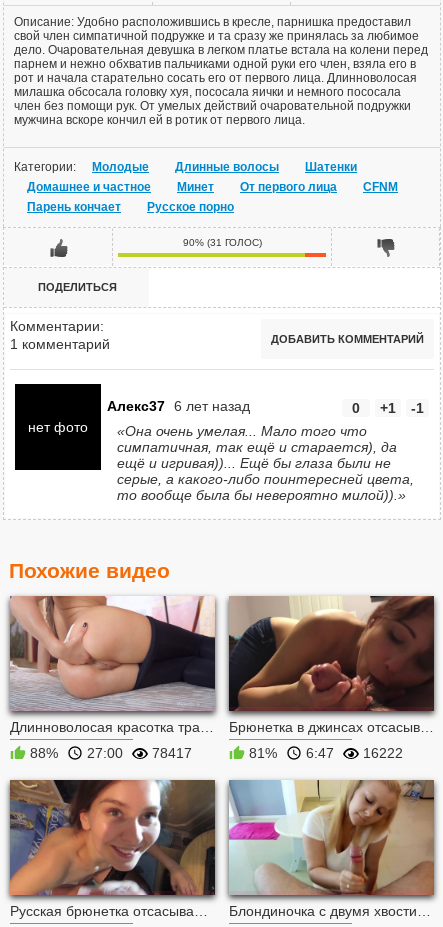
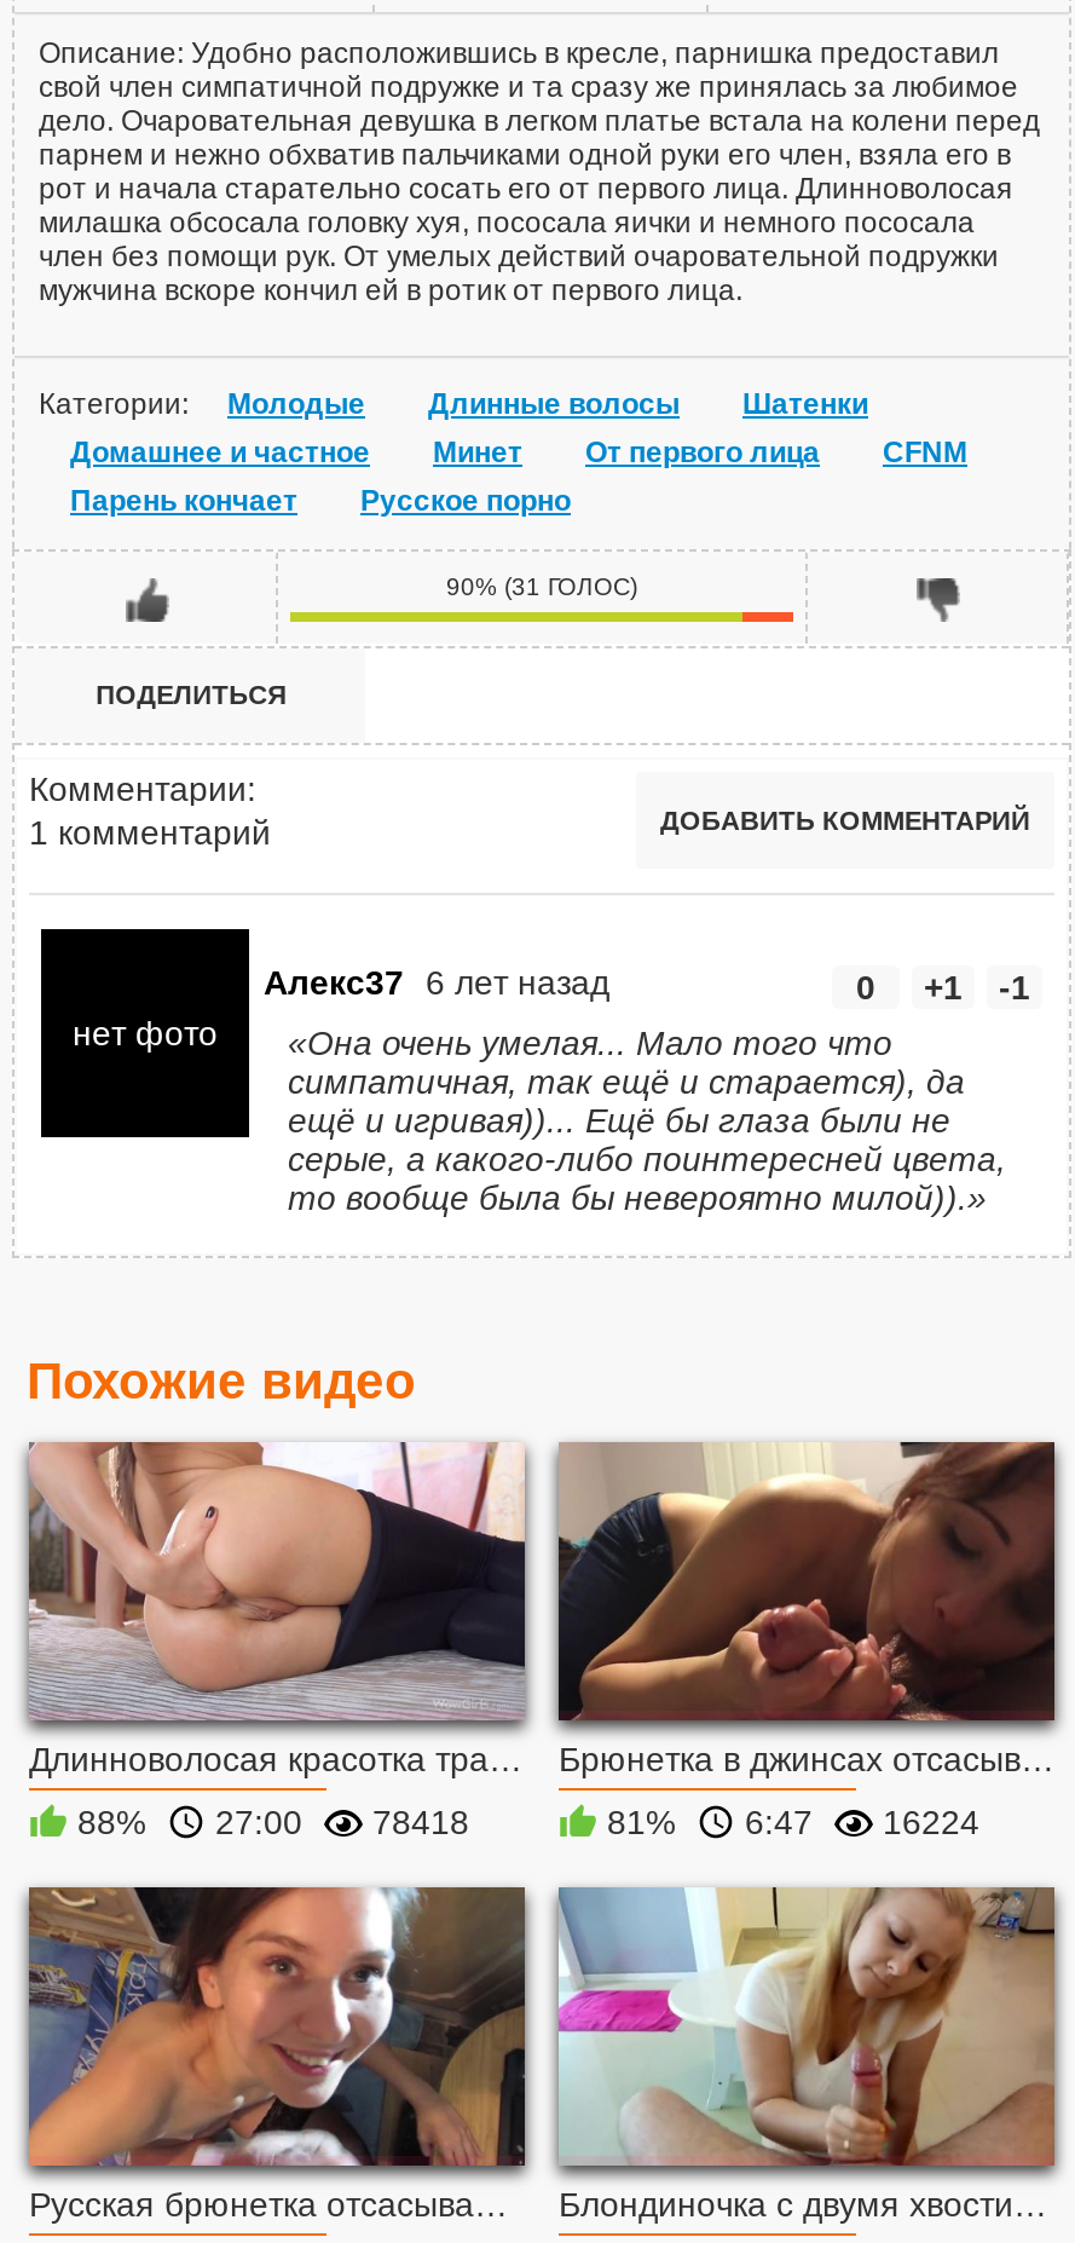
- 88% 27:00 78417
+ 88% 27:00 78418

- 81% 6:47 16222
+ 81% 6:47 16224
